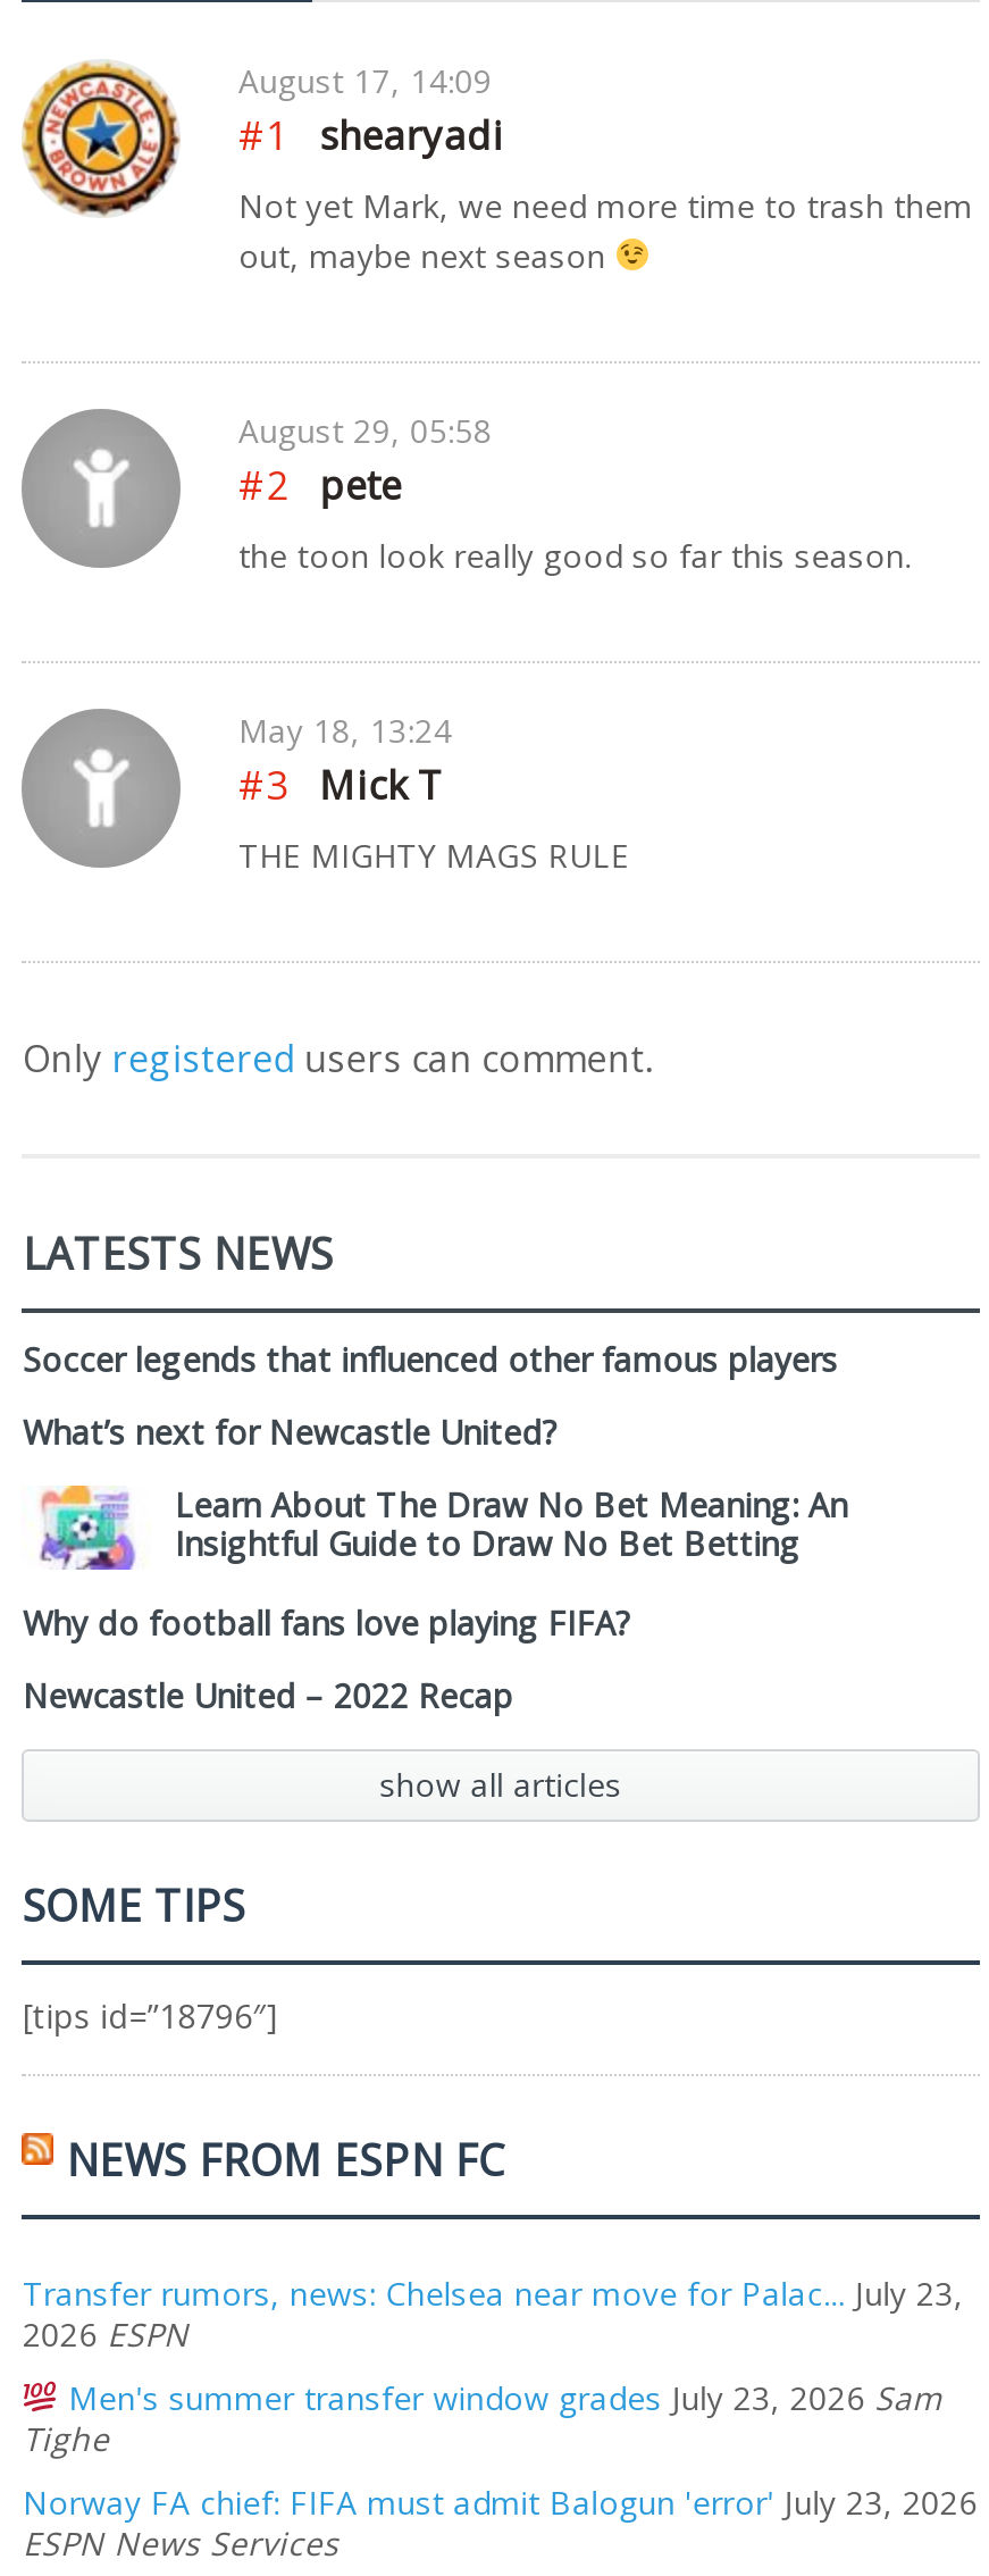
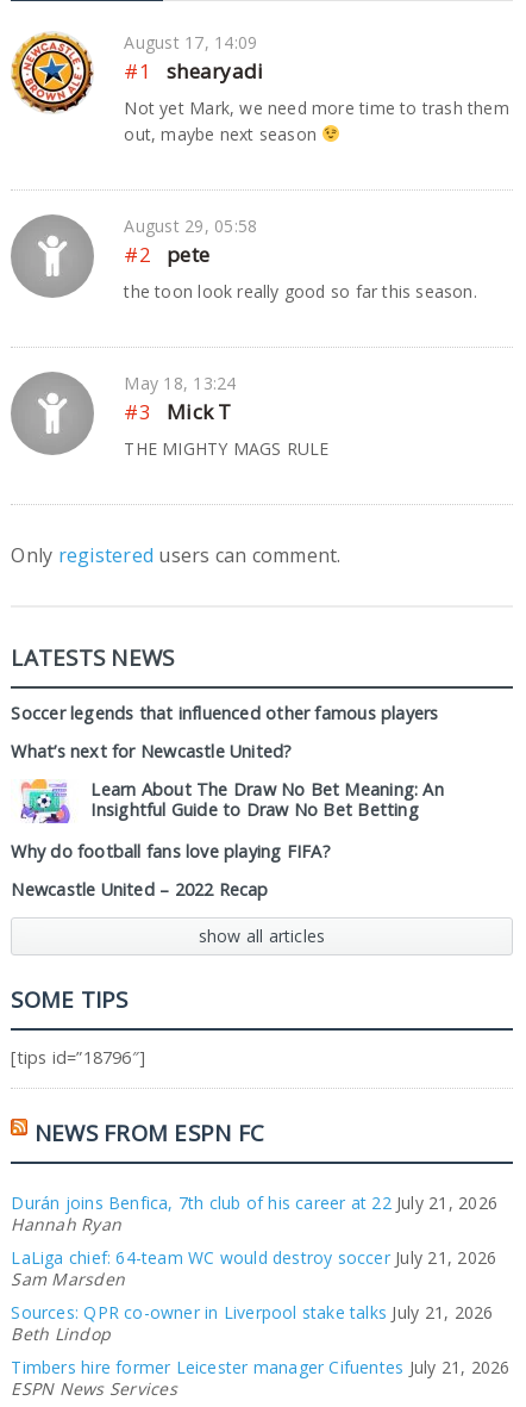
- Transfer rumors, news: Chelsea near move for Palac... July 23,
- 2026 ESPN
- Men's summer transfer window grades July 23, 2026 Sam
- Tighe
- Norway FA chief: FIFA must admit Balogun 'error' July 23, 2026
+ Durán joins Benfica, 7th club of his career at 22 July 21, 2026
+ Hannah Ryan
+ LaLiga chief: 64-team WC would destroy soccer July 21, 2026
+ Sam Marsden
+ Sources: QPR co-owner in Liverpool stake talks July 21, 2026
+ Beth Lindop
+ Timbers hire former Leicester manager Cifuentes July 21, 2026
